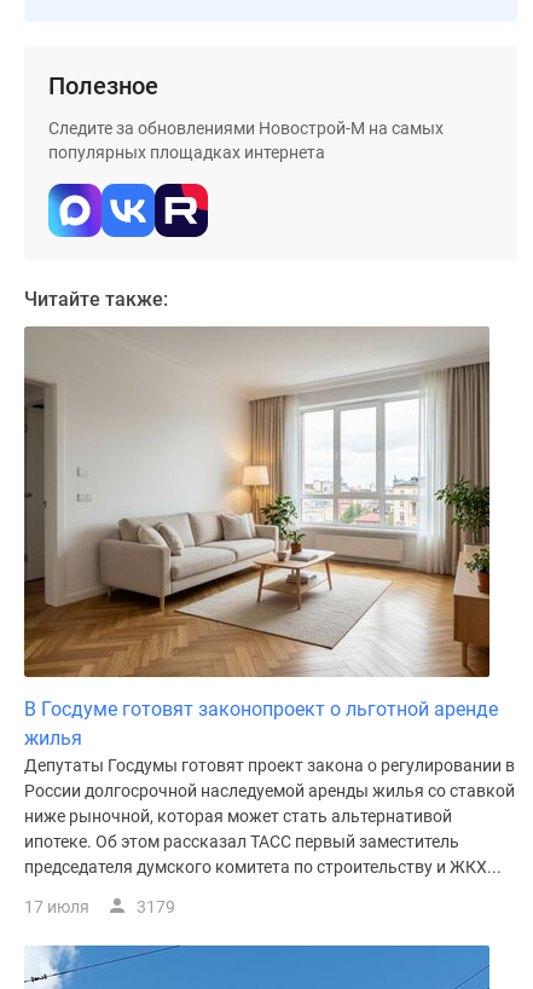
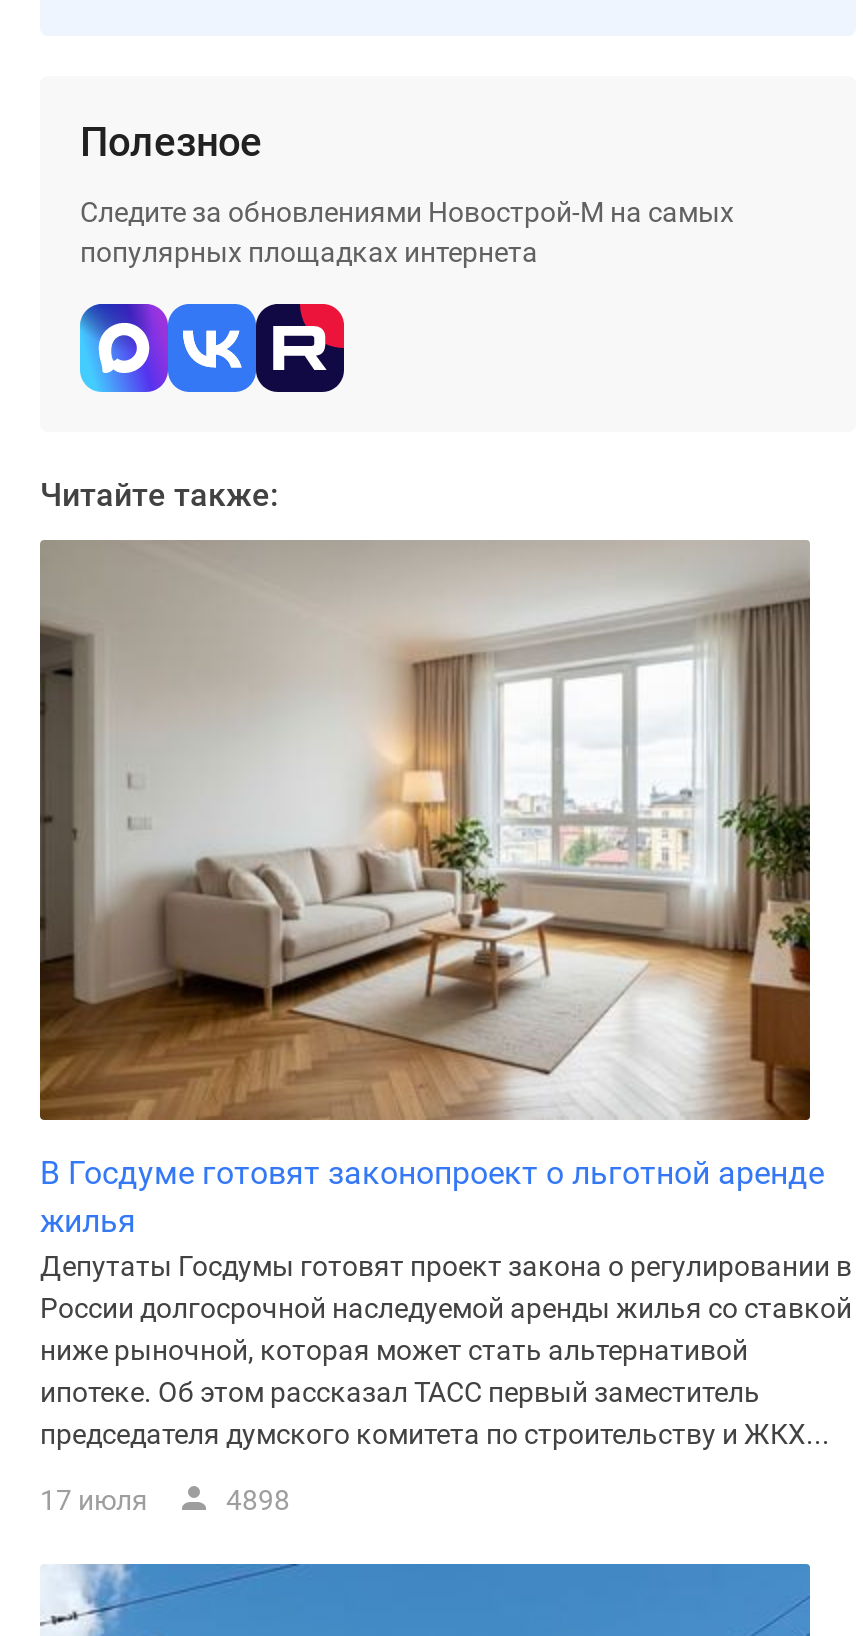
- 3179
+ 4898
